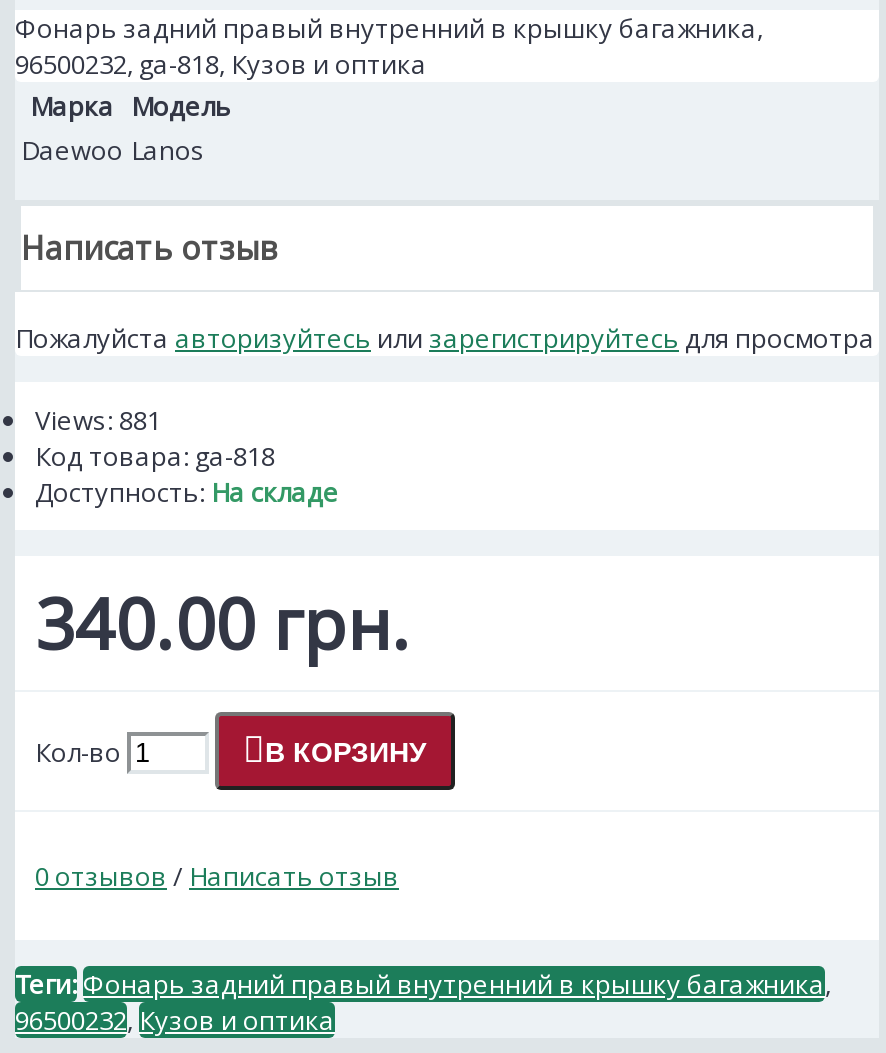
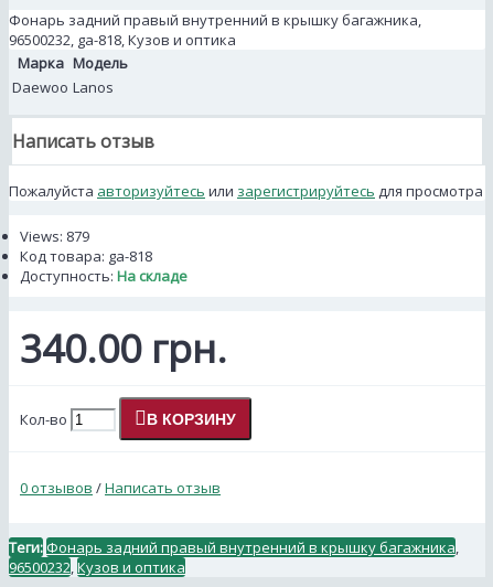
- Views: 881
+ Views: 879
